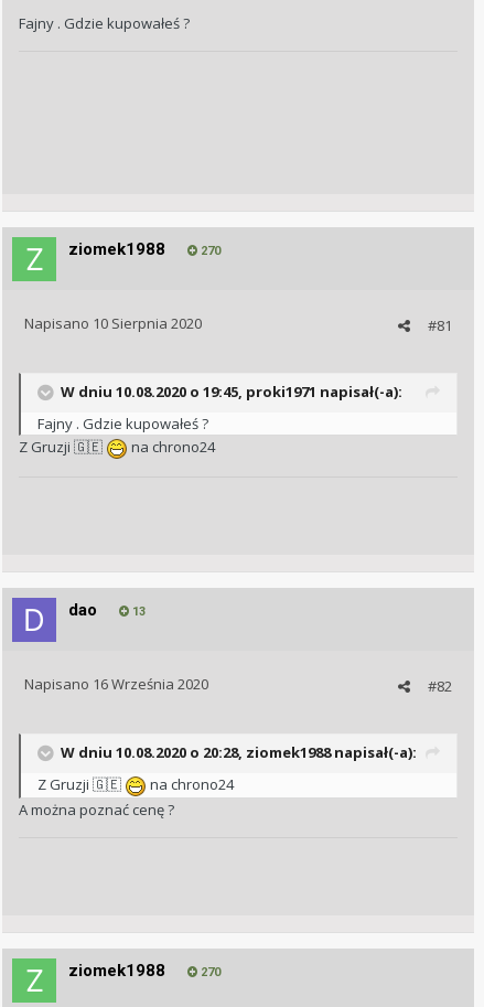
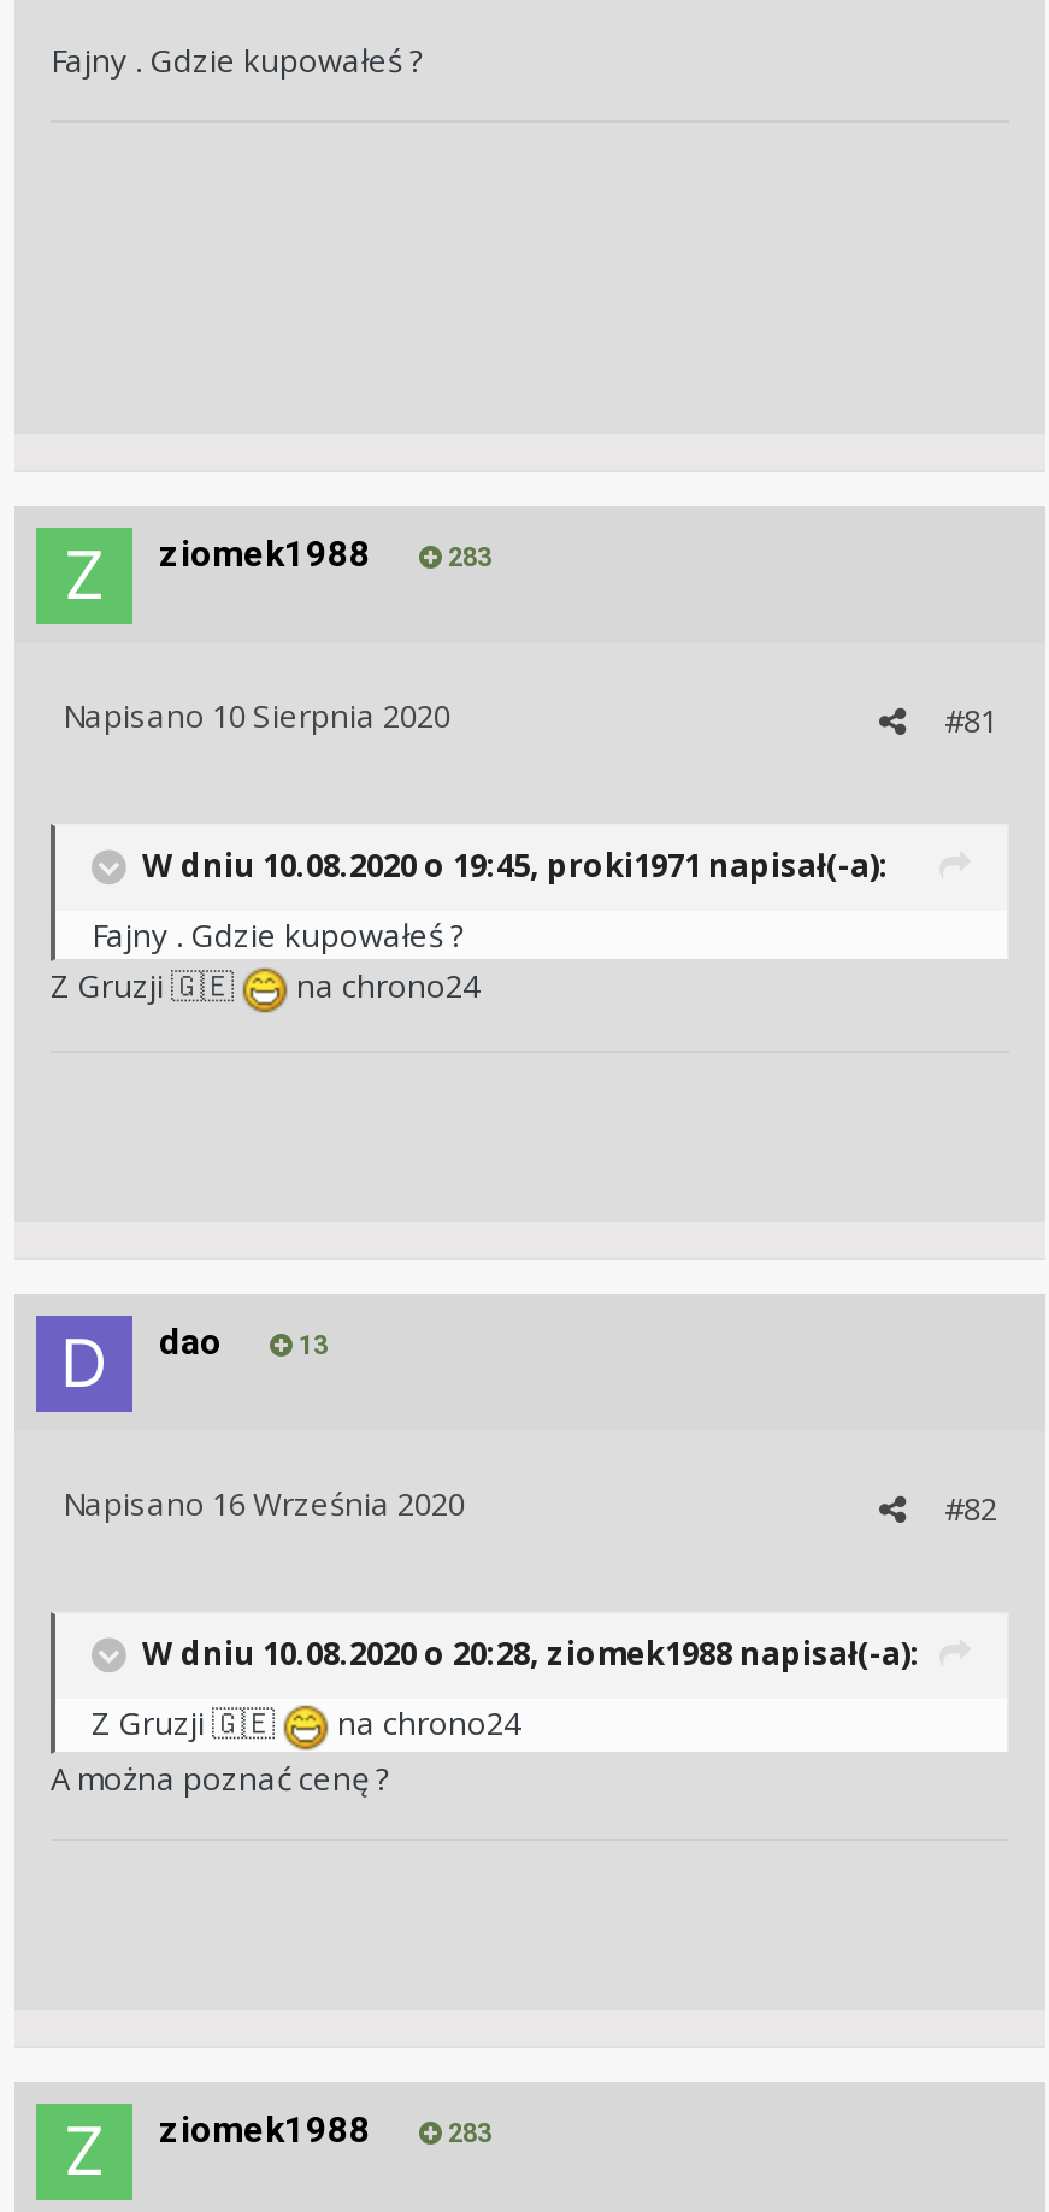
- 270
+ 283

- 270
+ 283
